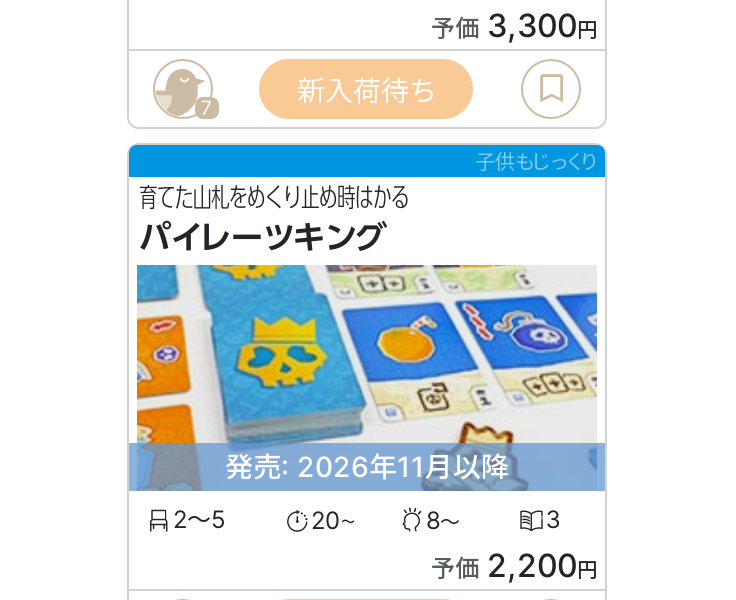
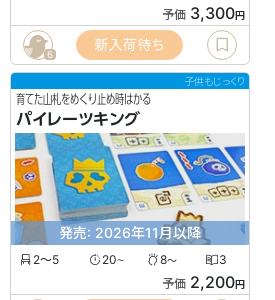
- 7
+ 6
